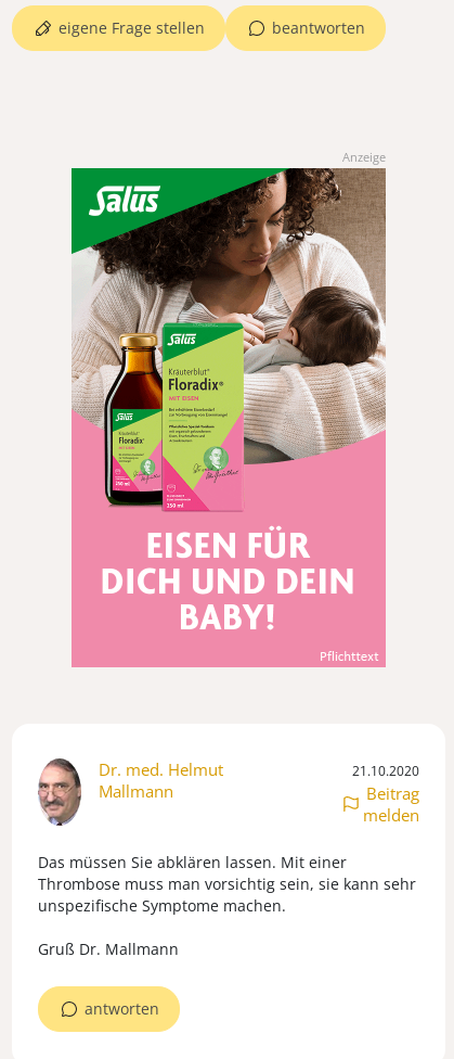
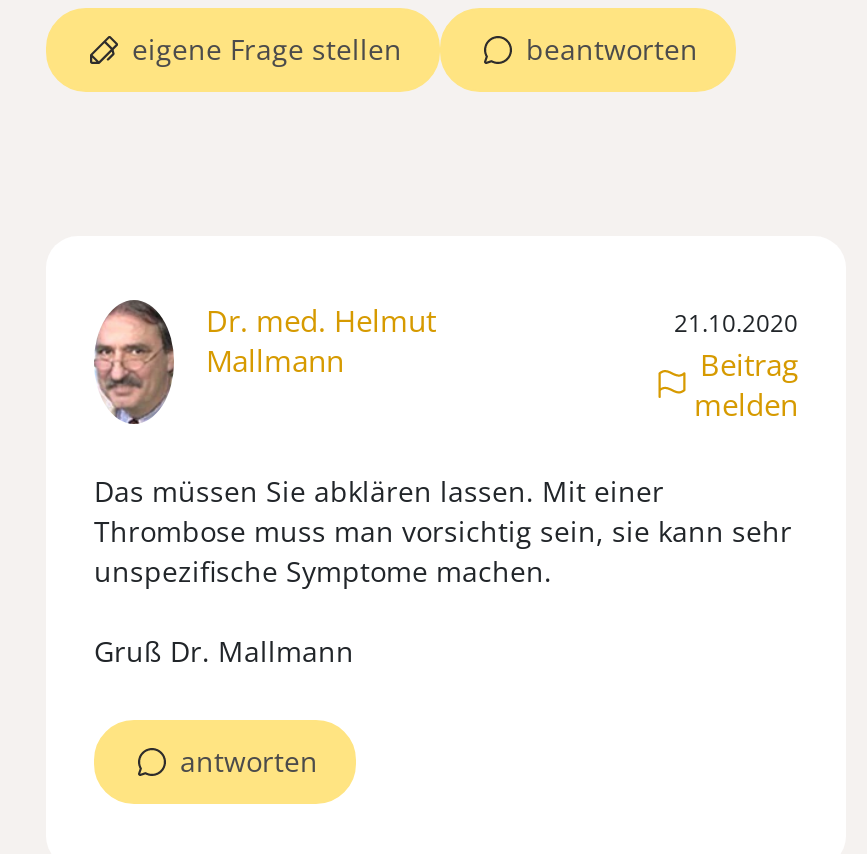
- Anzeige

- [image]
